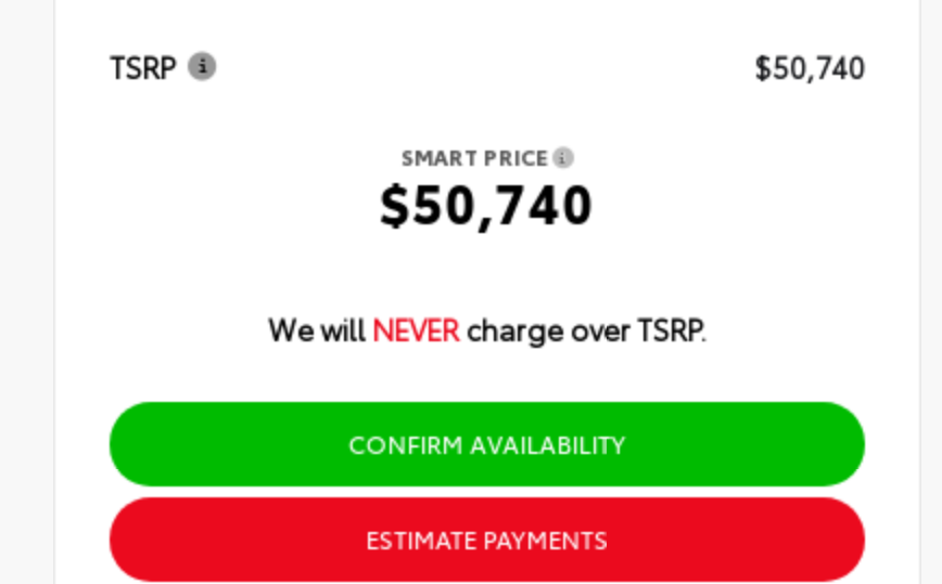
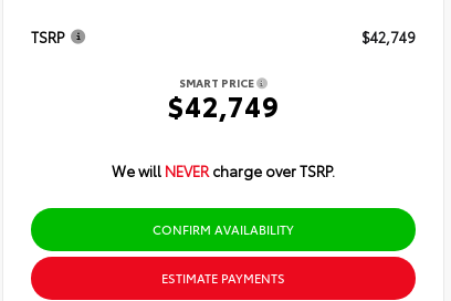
- $50,740
+ $42,749

- $50,740
+ $42,749
